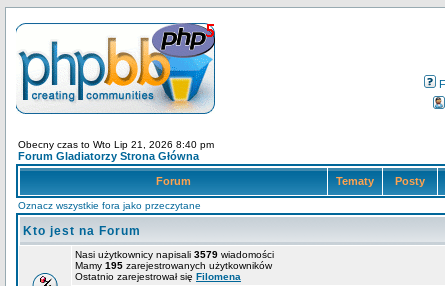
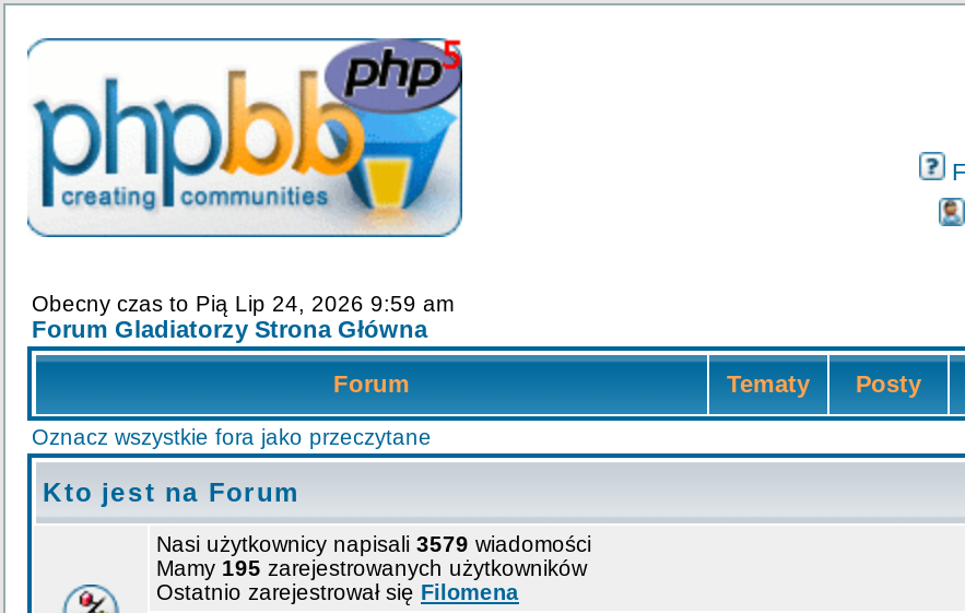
- Obecny czas to Wto Lip 21, 2026 8:40 pm
+ Obecny czas to Pią Lip 24, 2026 9:59 am
